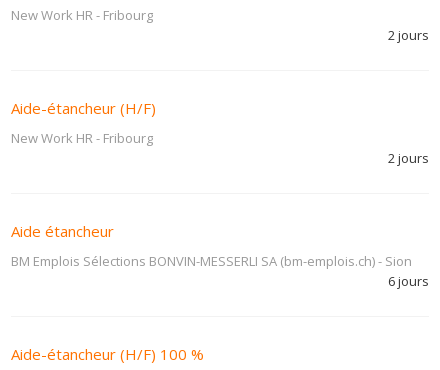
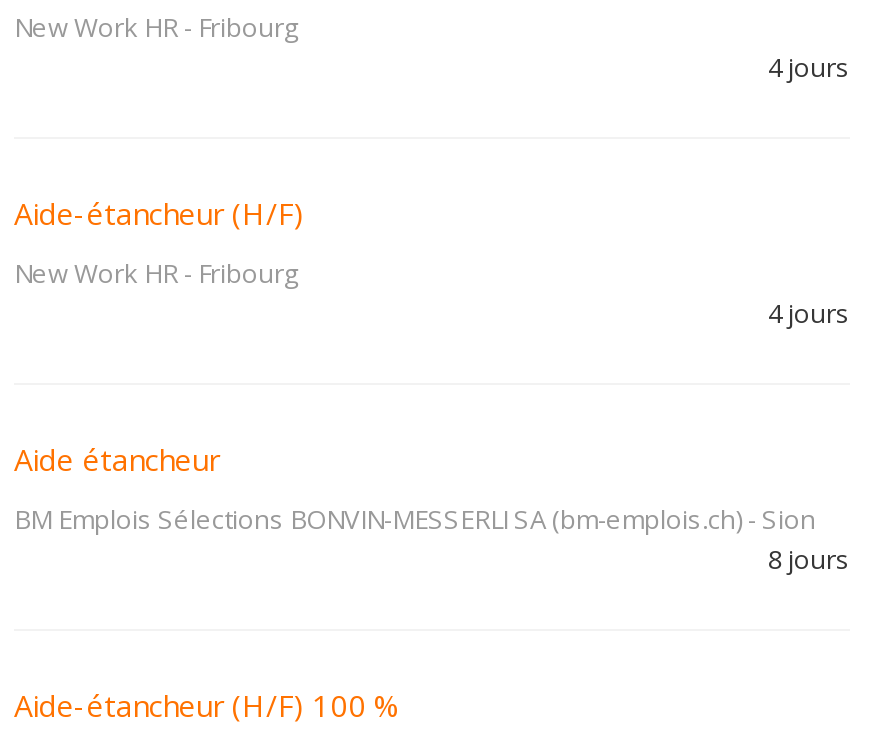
- 2 jours
+ 4 jours

- 2 jours
+ 4 jours

- 6 jours
+ 8 jours
